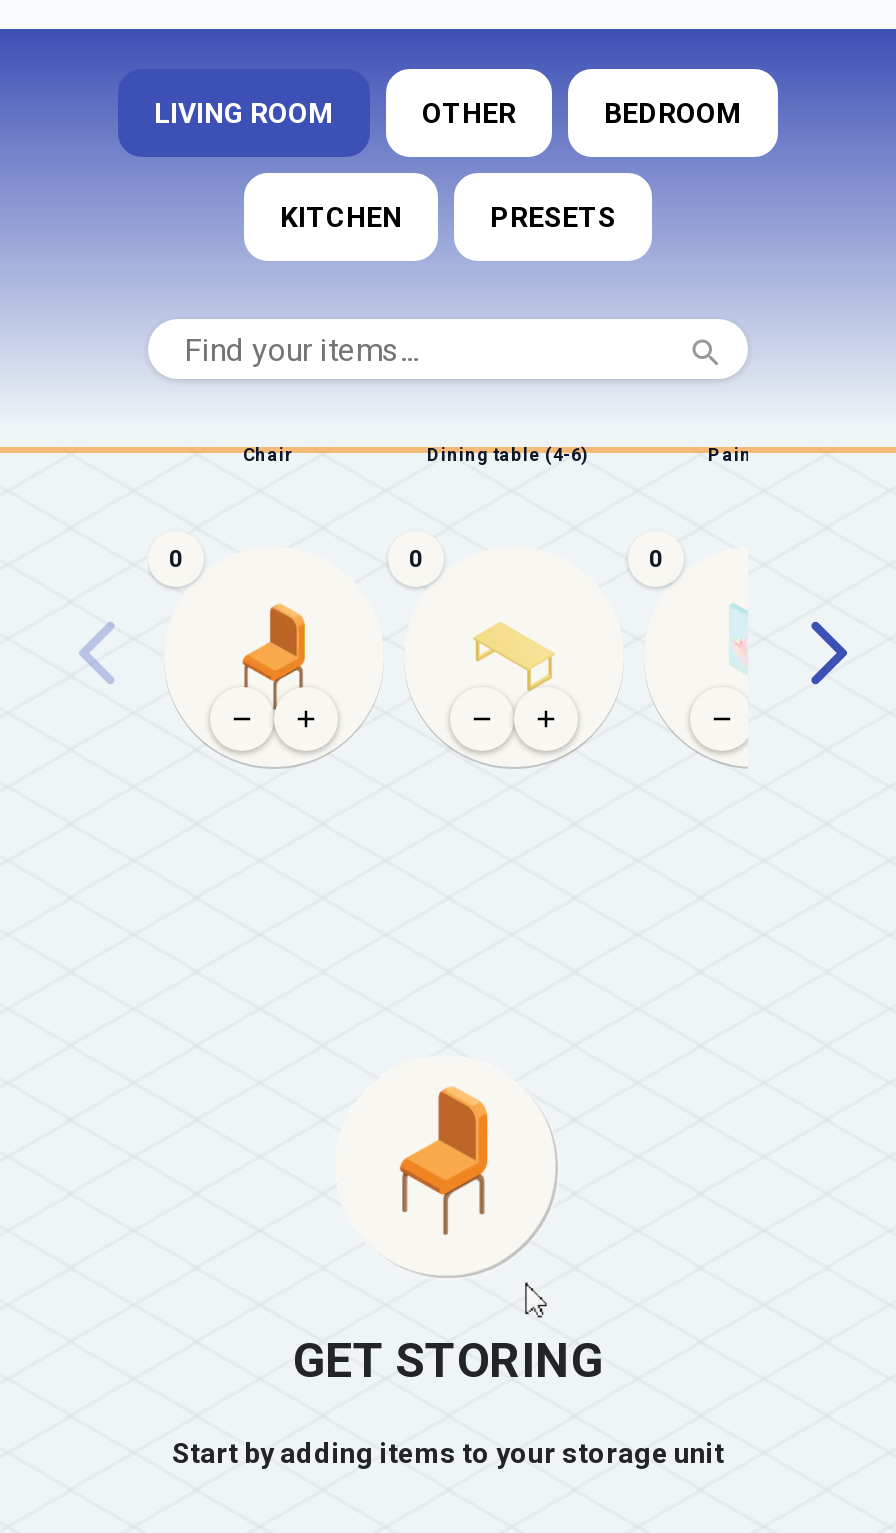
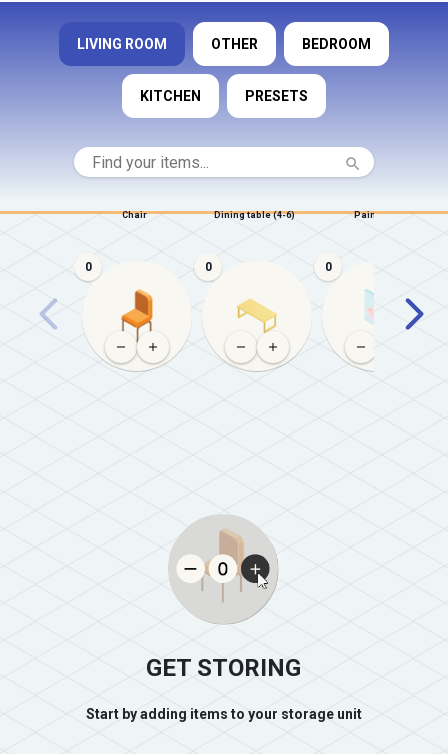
- [image]
+ [image]
